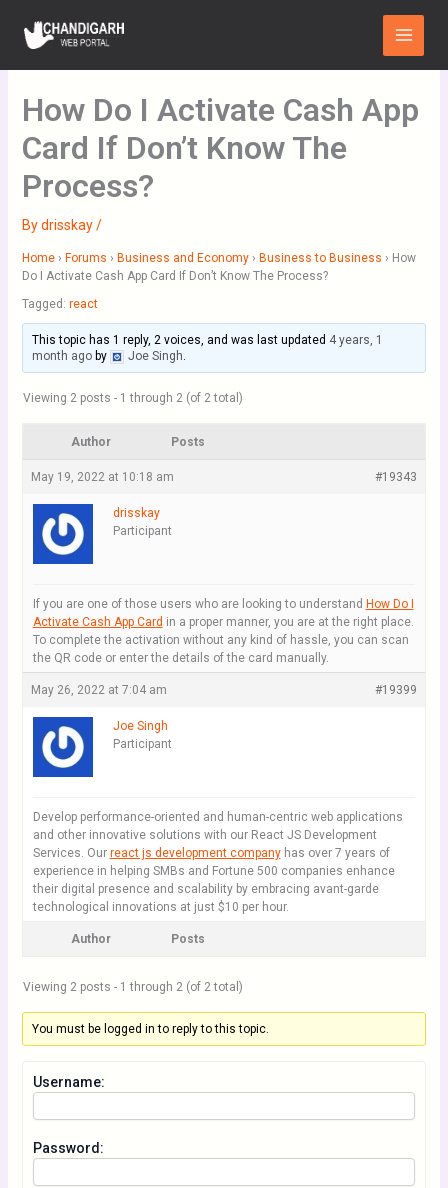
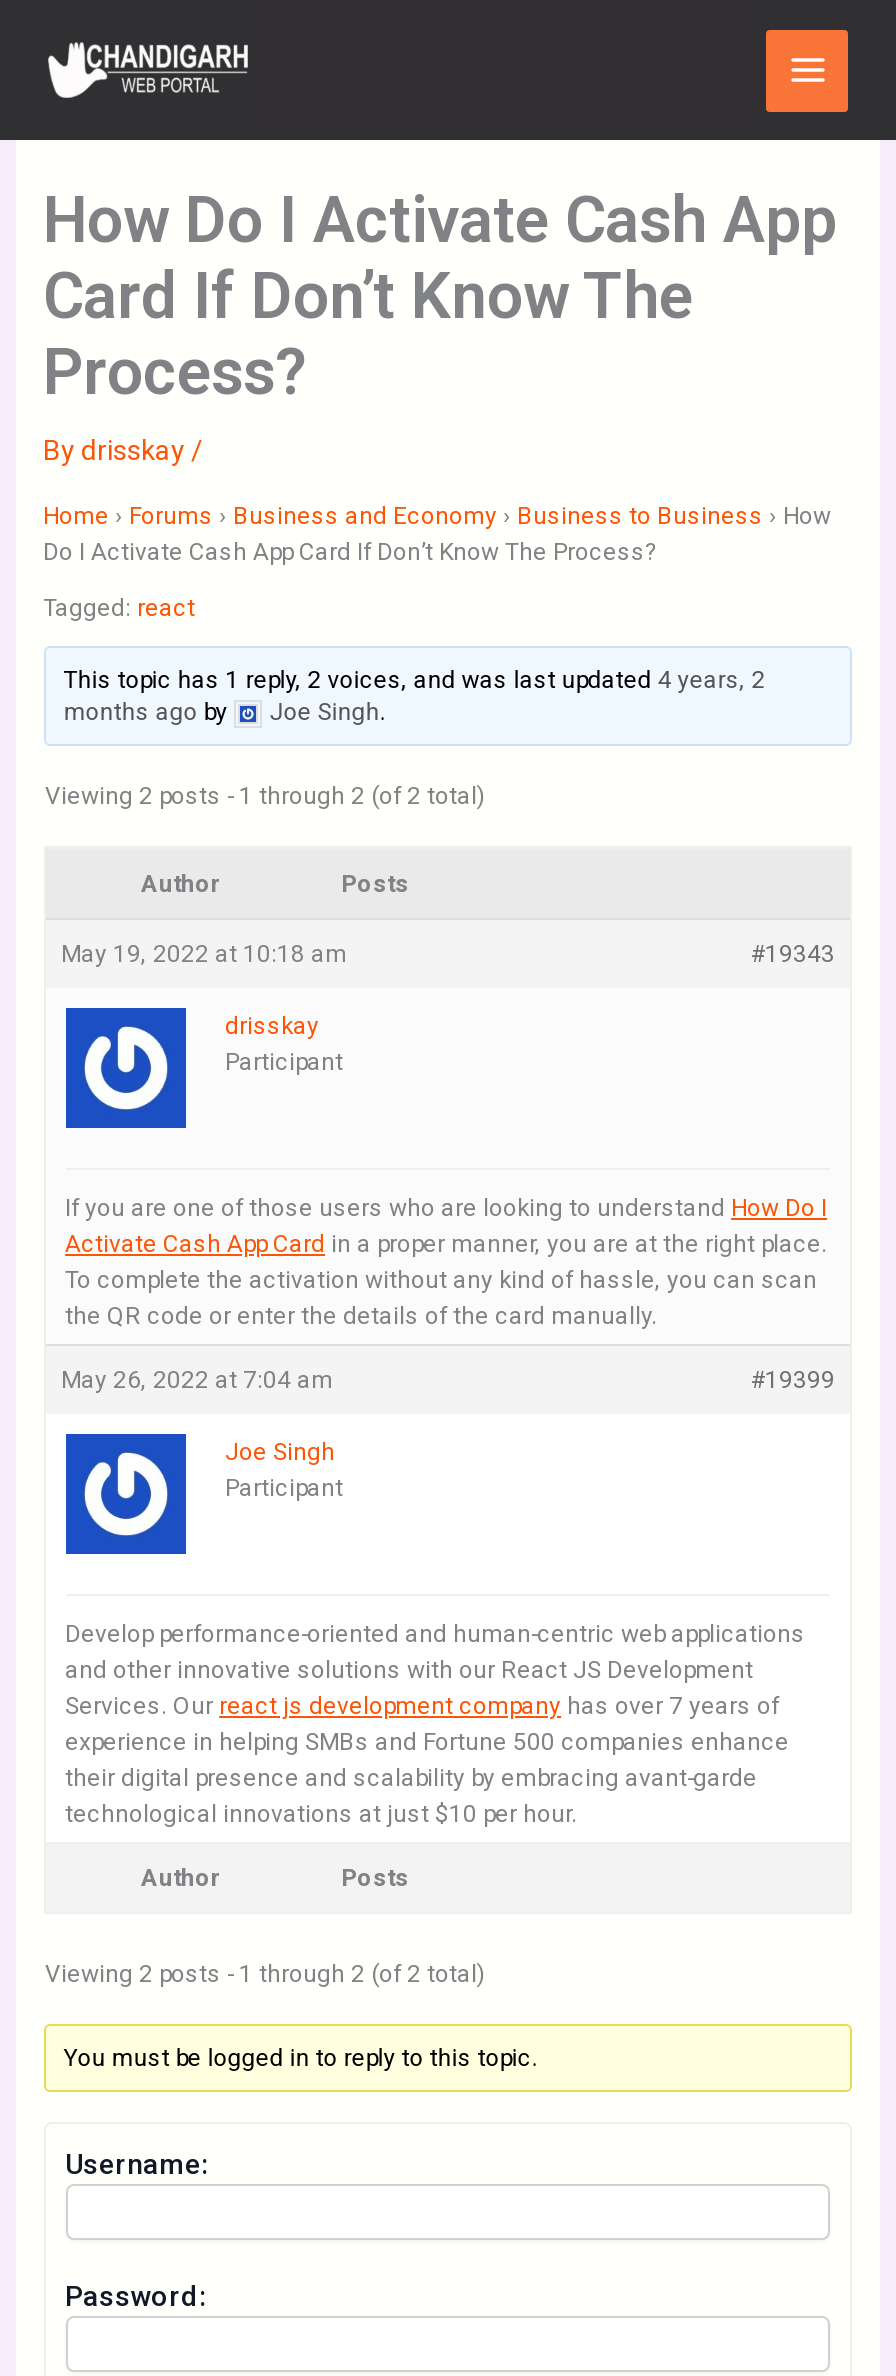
- This topic has 1 reply, 2 voices, and was last updated 4 years, 1
+ This topic has 1 reply, 2 voices, and was last updated 4 years, 2

- month ago by
+ months ago by
